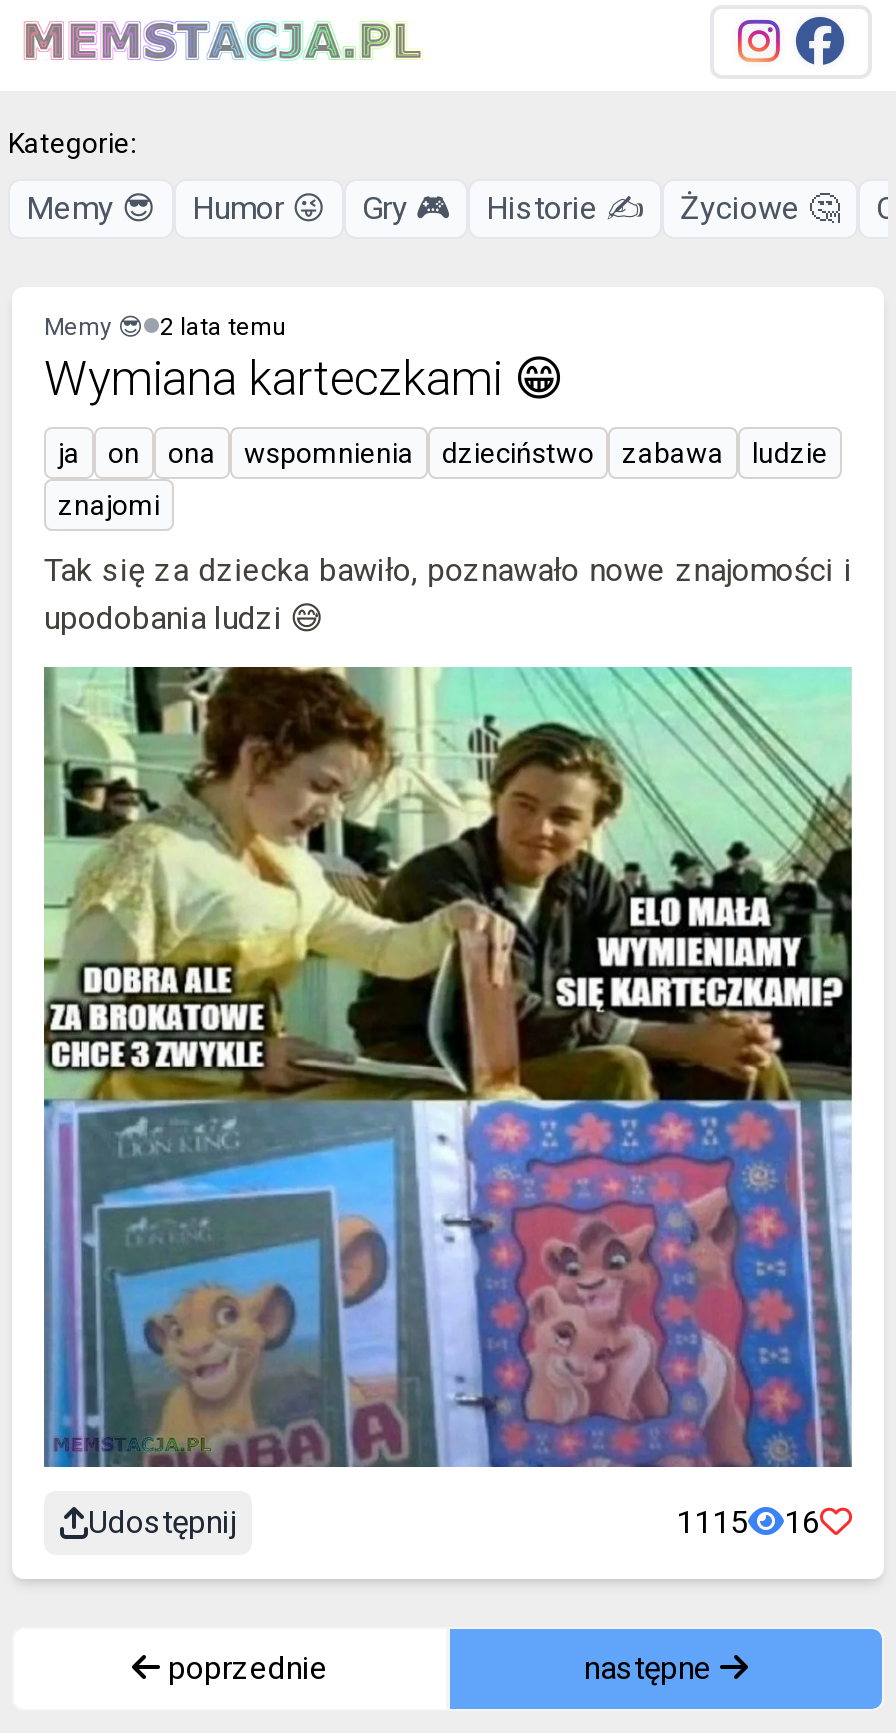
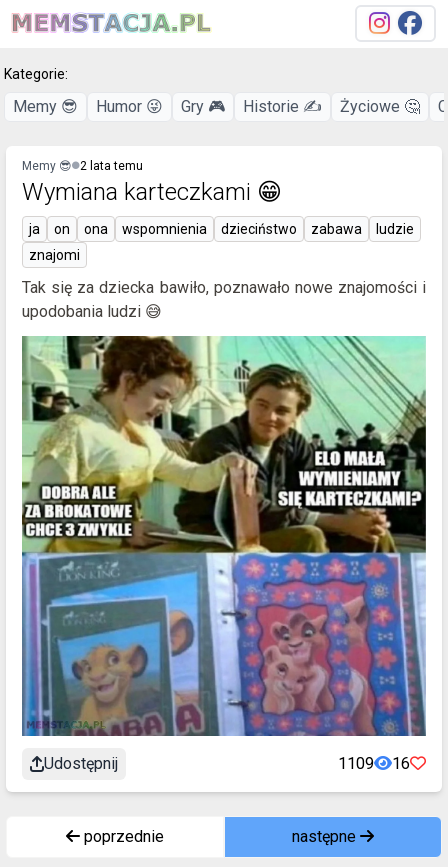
- 1115 16
+ 1109 16
